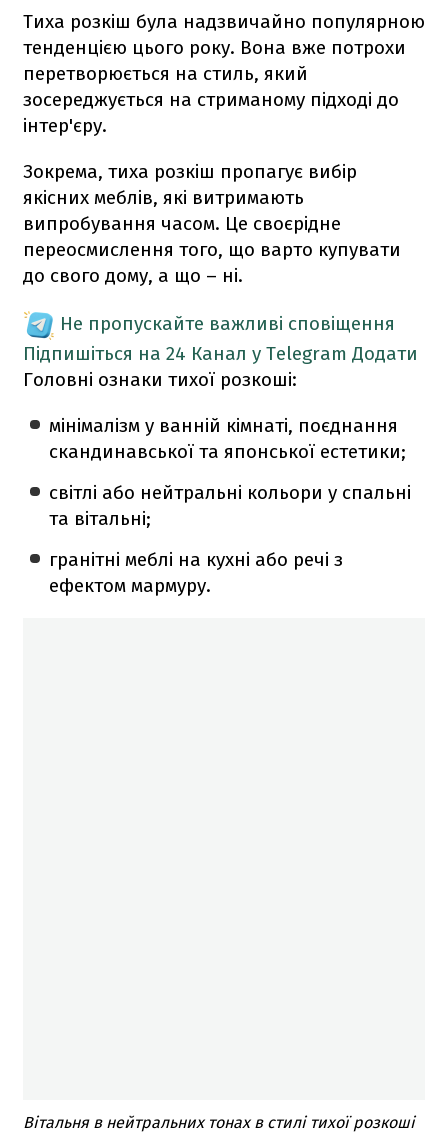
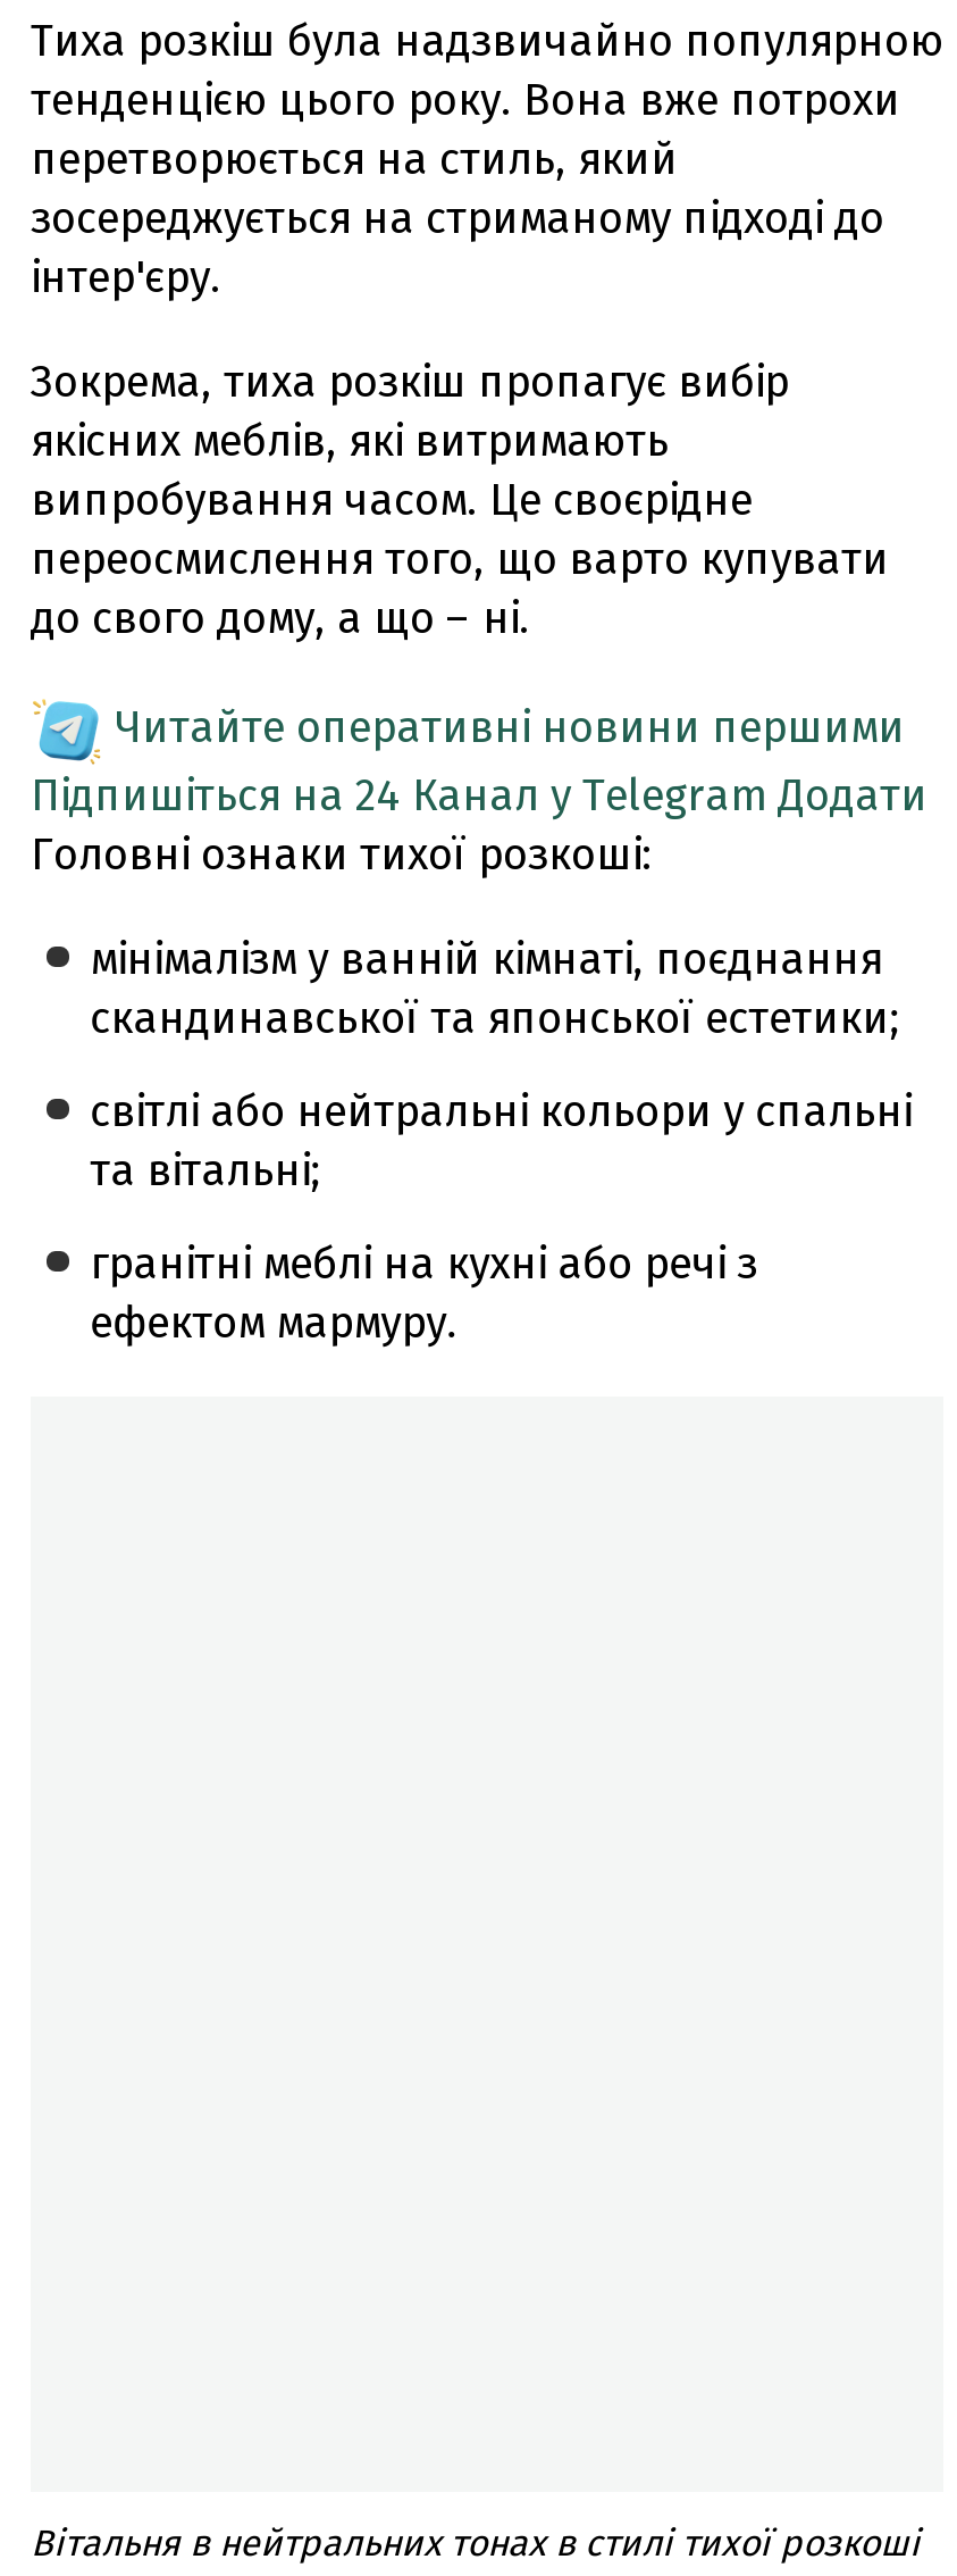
- Не пропускайте важливі сповіщення
+ Читайте оперативні новини першими
